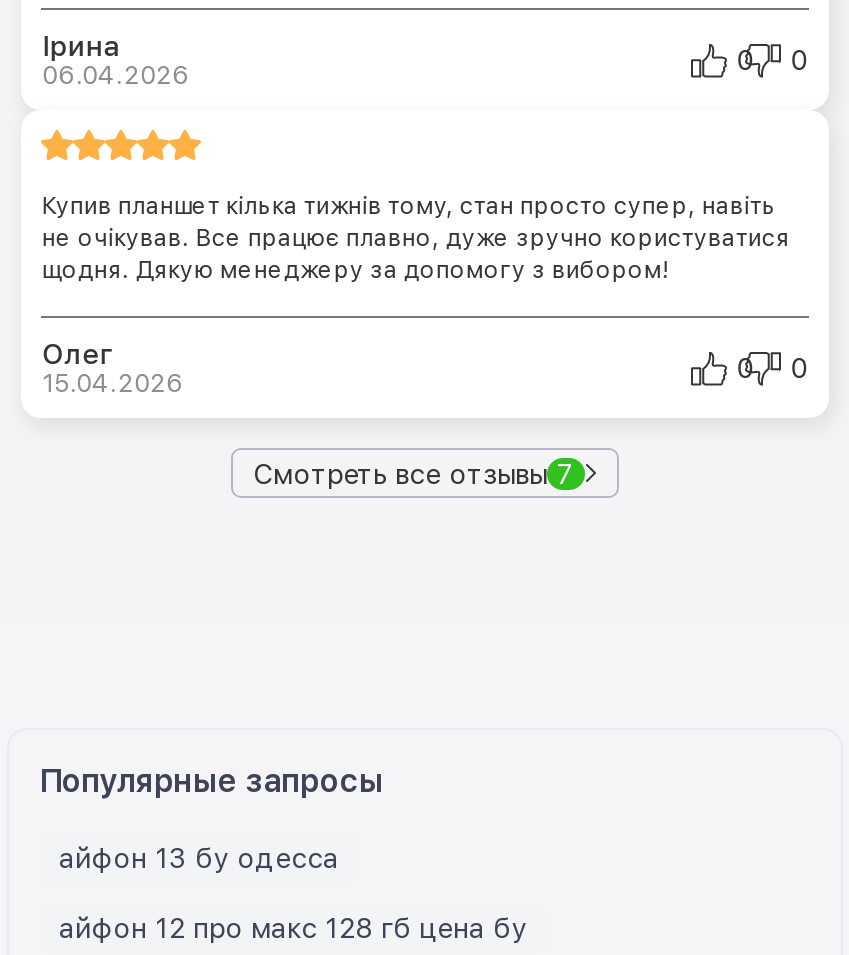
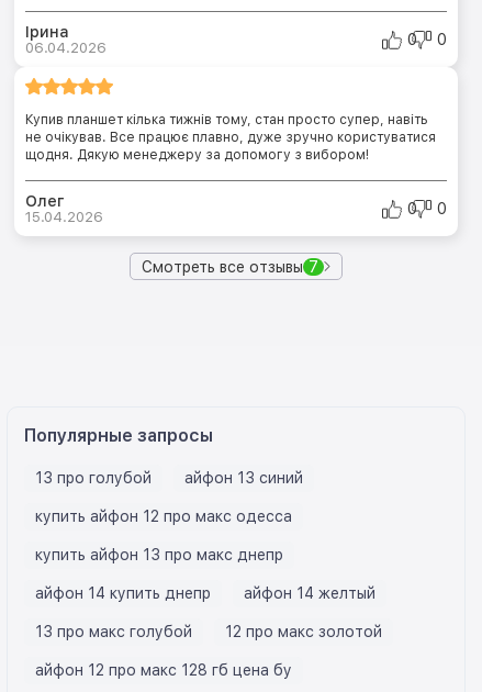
- айфон 13 бу одесса
+ 13 про голубой
+ айфон 13 синий
+ купить айфон 12 про макс одесса
+ купить айфон 13 про макс днепр
+ айфон 14 купить днепр
+ айфон 14 желтый
+ 13 про макс голубой
+ 12 про макс золотой
